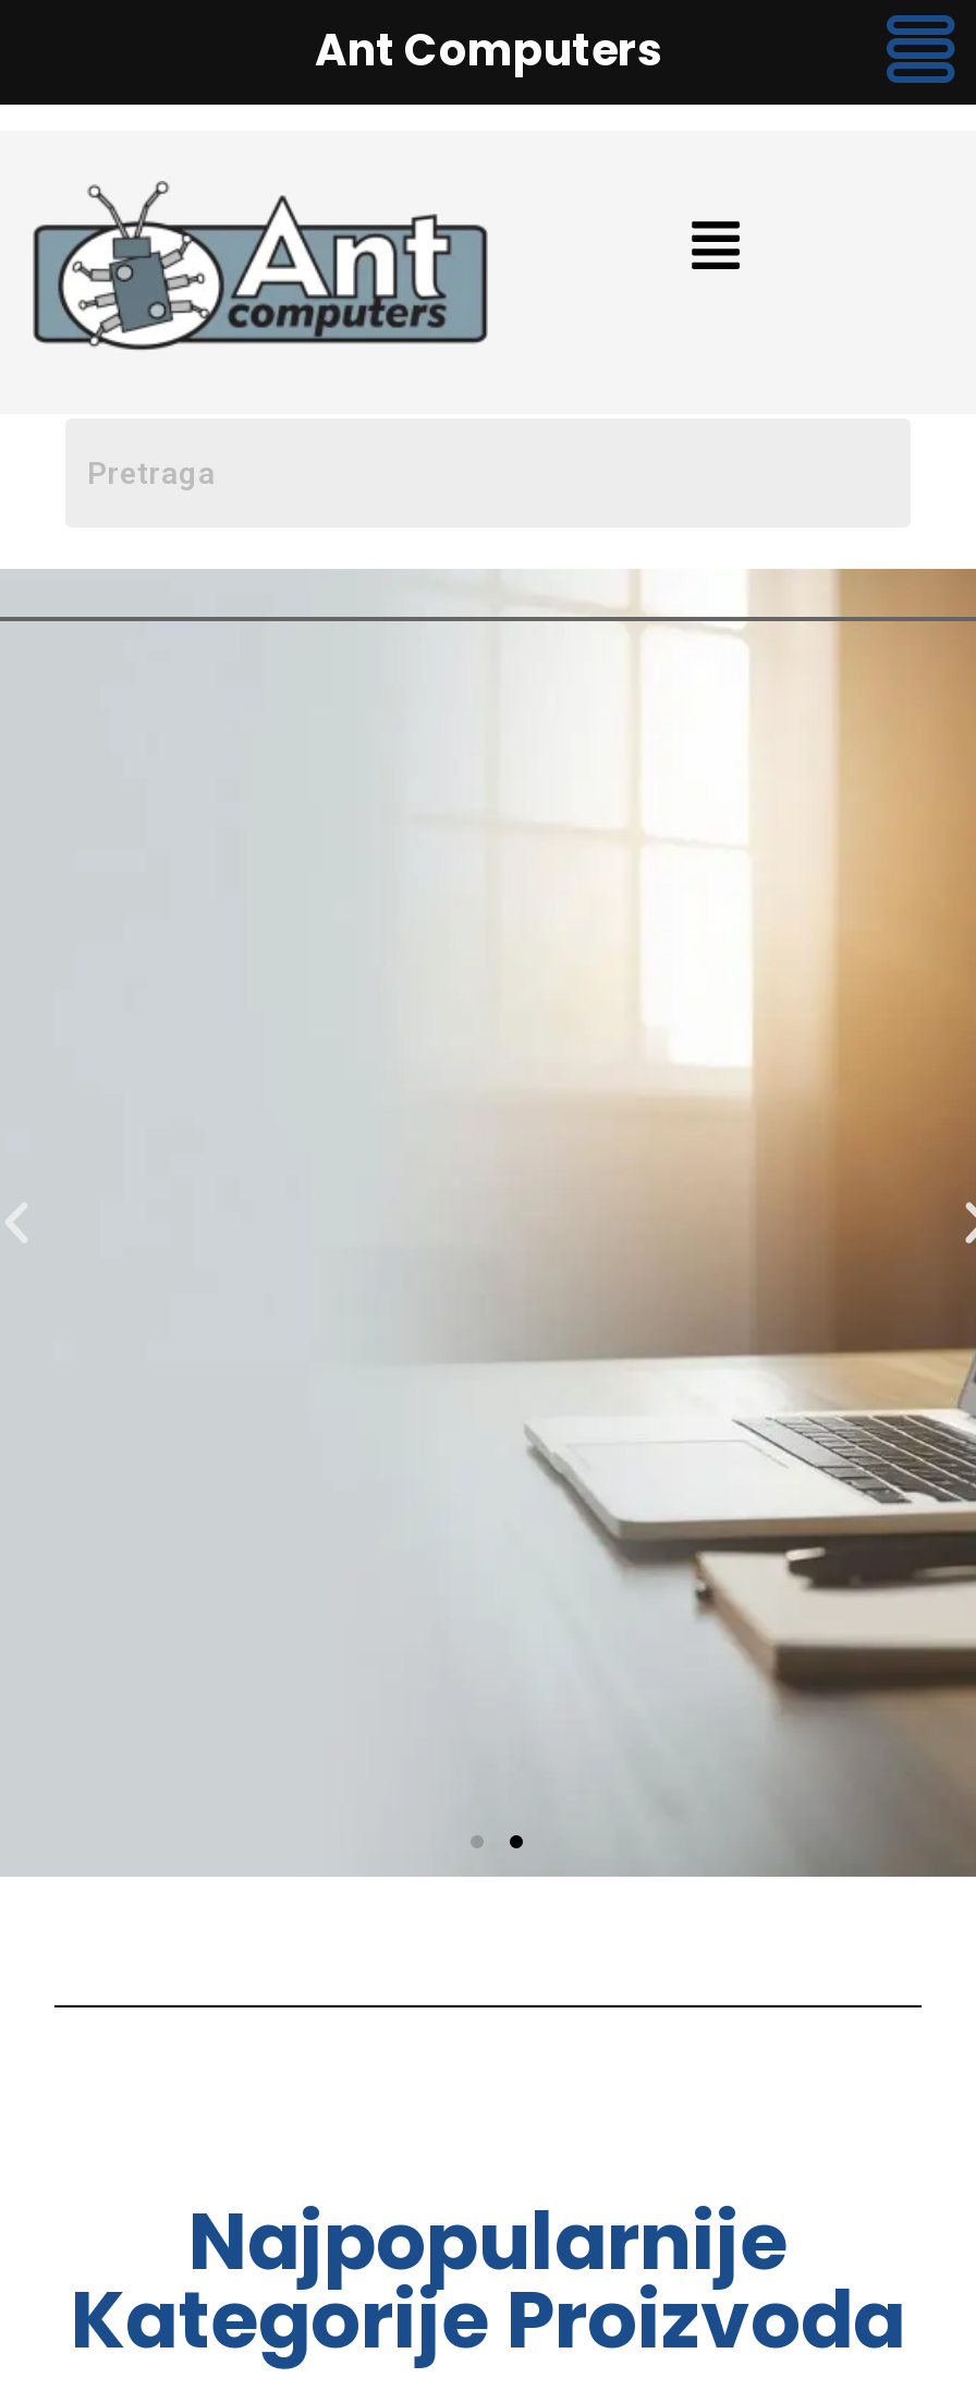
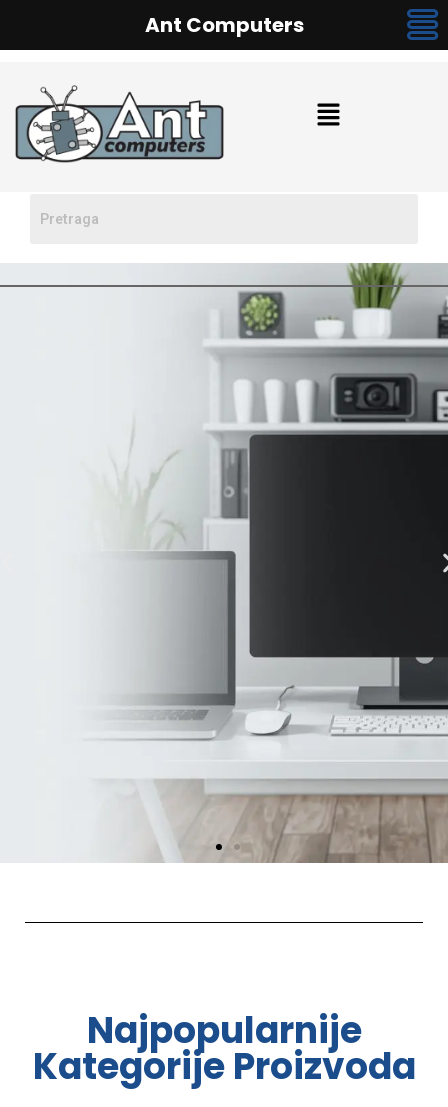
- [image]
+ [image]
